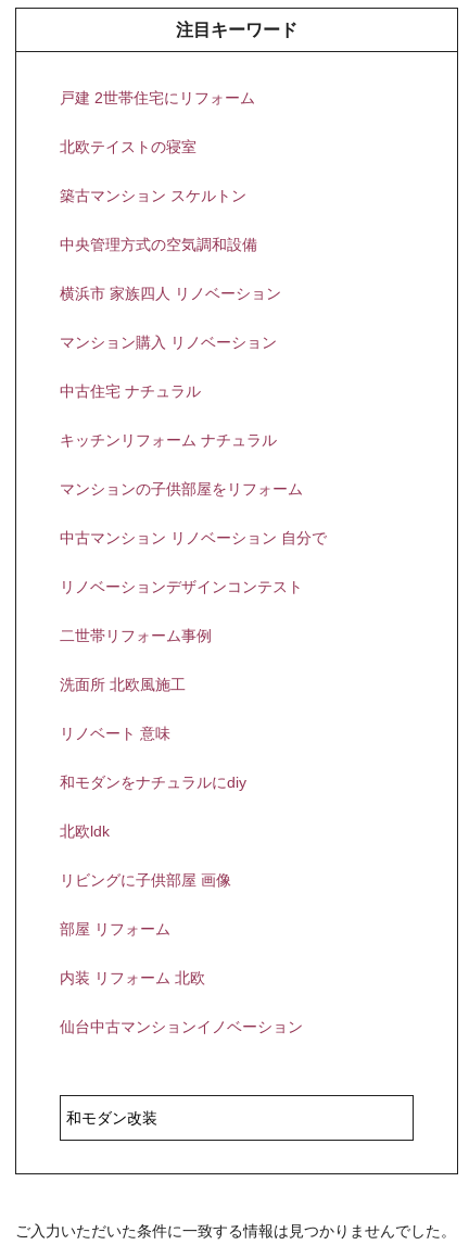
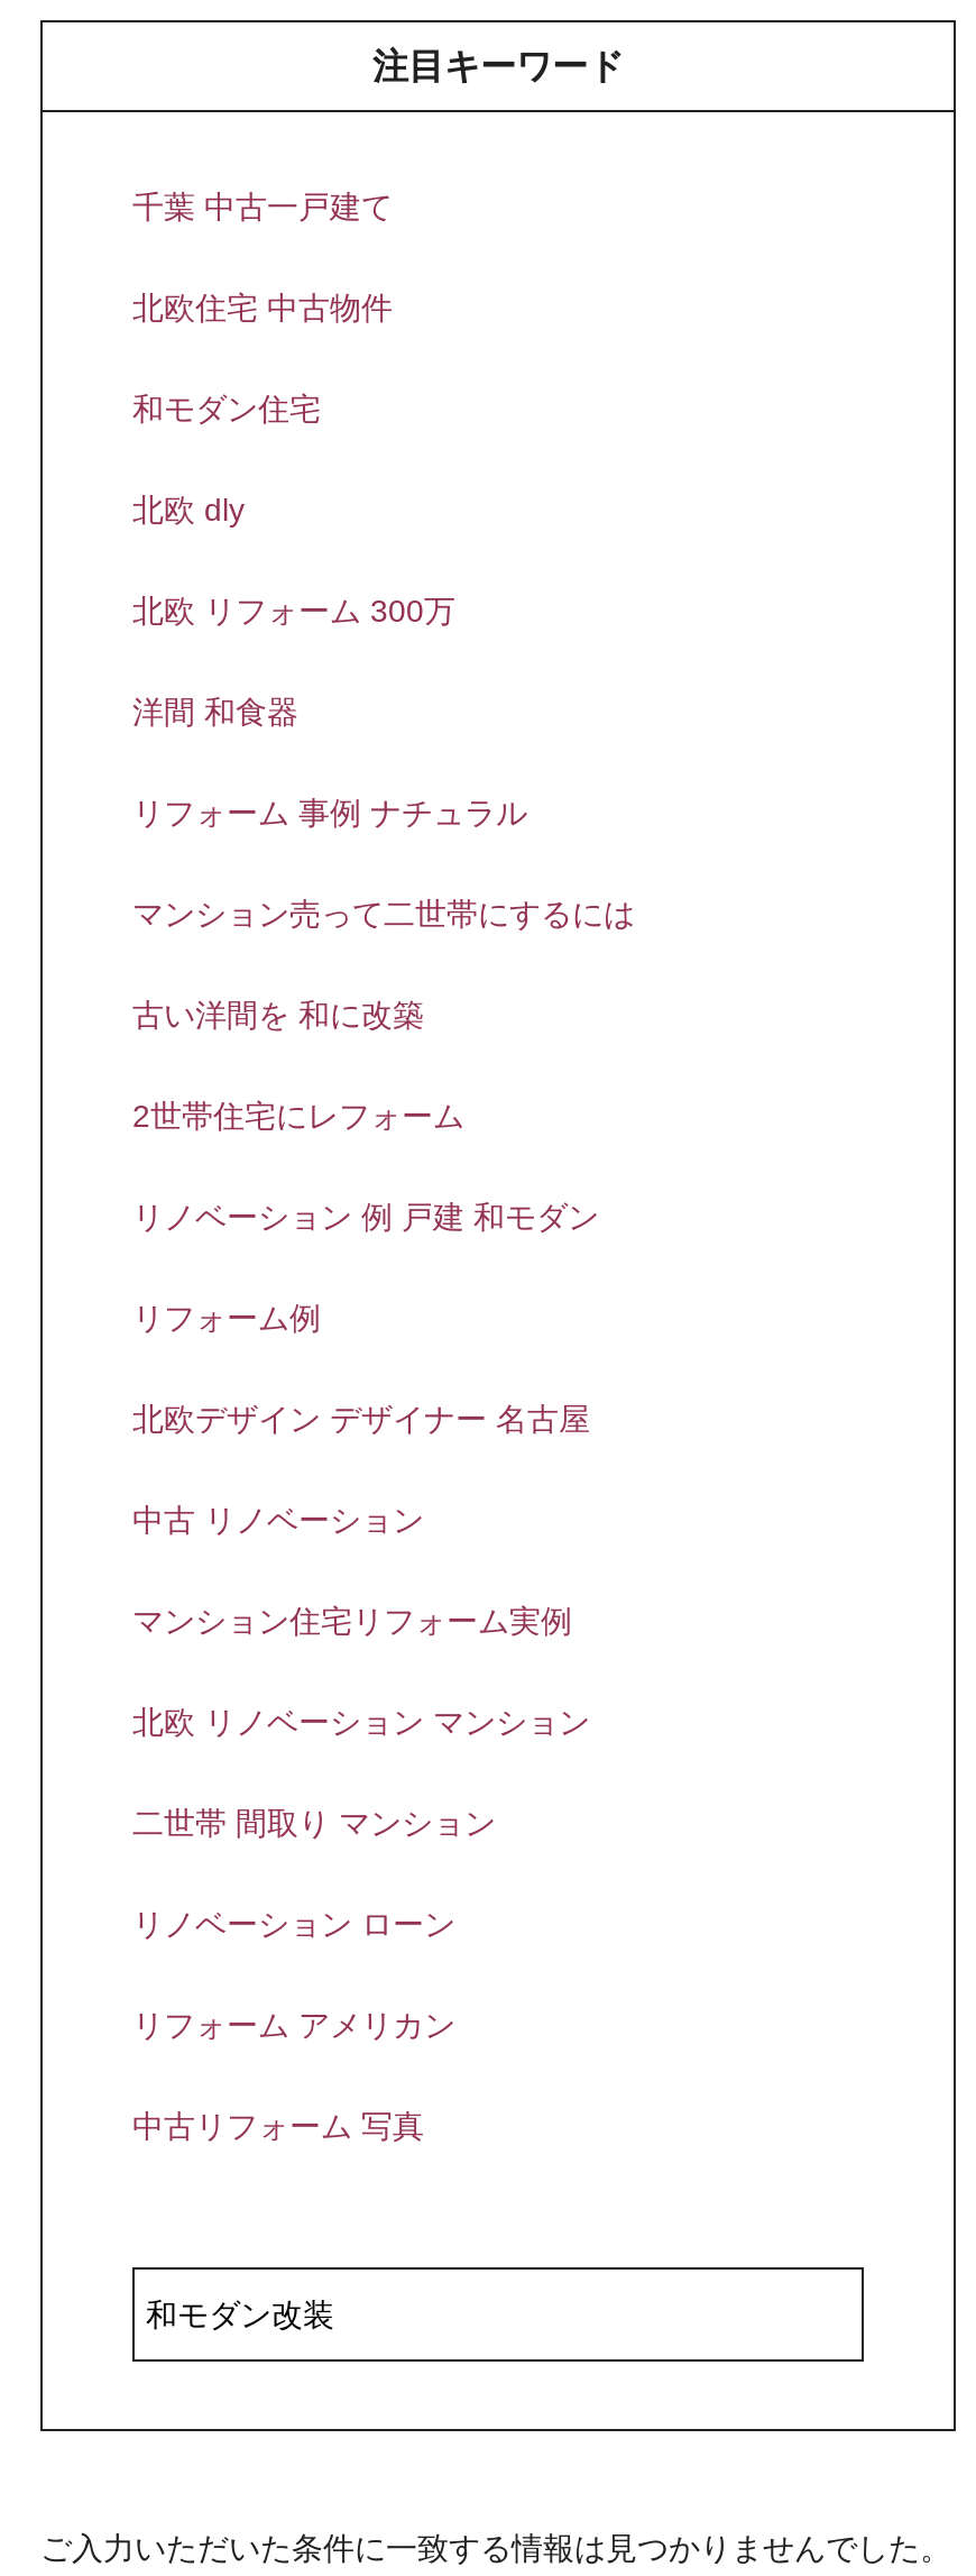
- 戸建 2世帯住宅にリフォーム
+ 千葉 中古一戸建て

- 北欧テイストの寝室
+ 北欧住宅 中古物件

- 築古マンション スケルトン
+ 和モダン住宅

- 中央管理方式の空気調和設備
+ 北欧 dly

- 横浜市 家族四人 リノベーション
+ 北欧 リフォーム 300万

- マンション購入 リノベーション
+ 洋間 和食器

- 中古住宅 ナチュラル
+ リフォーム 事例 ナチュラル

- キッチンリフォーム ナチュラル
+ マンション売って二世帯にするには

- マンションの子供部屋をリフォーム
+ 古い洋間を 和に改築

- 中古マンション リノベーション 自分で
+ 2世帯住宅にレフォーム

- リノベーションデザインコンテスト
+ リノベーション 例 戸建 和モダン

- 二世帯リフォーム事例
+ リフォーム例

- 洗面所 北欧風施工
+ 北欧デザイン デザイナー 名古屋

- リノベート 意味
+ 中古 リノベーション

- 和モダンをナチュラルにdiy
+ マンション住宅リフォーム実例

- 北欧ldk
+ 北欧 リノベーション マンション

- リビングに子供部屋 画像
+ 二世帯 間取り マンション

- 部屋 リフォーム
+ リノベーション ローン

- 内装 リフォーム 北欧
+ リフォーム アメリカン

- 仙台中古マンションイノベーション
+ 中古リフォーム 写真
